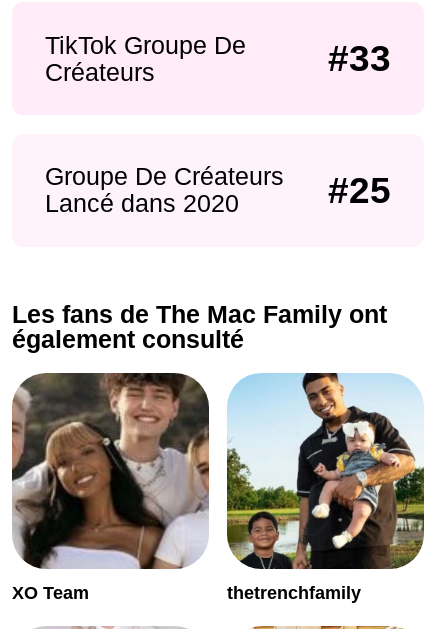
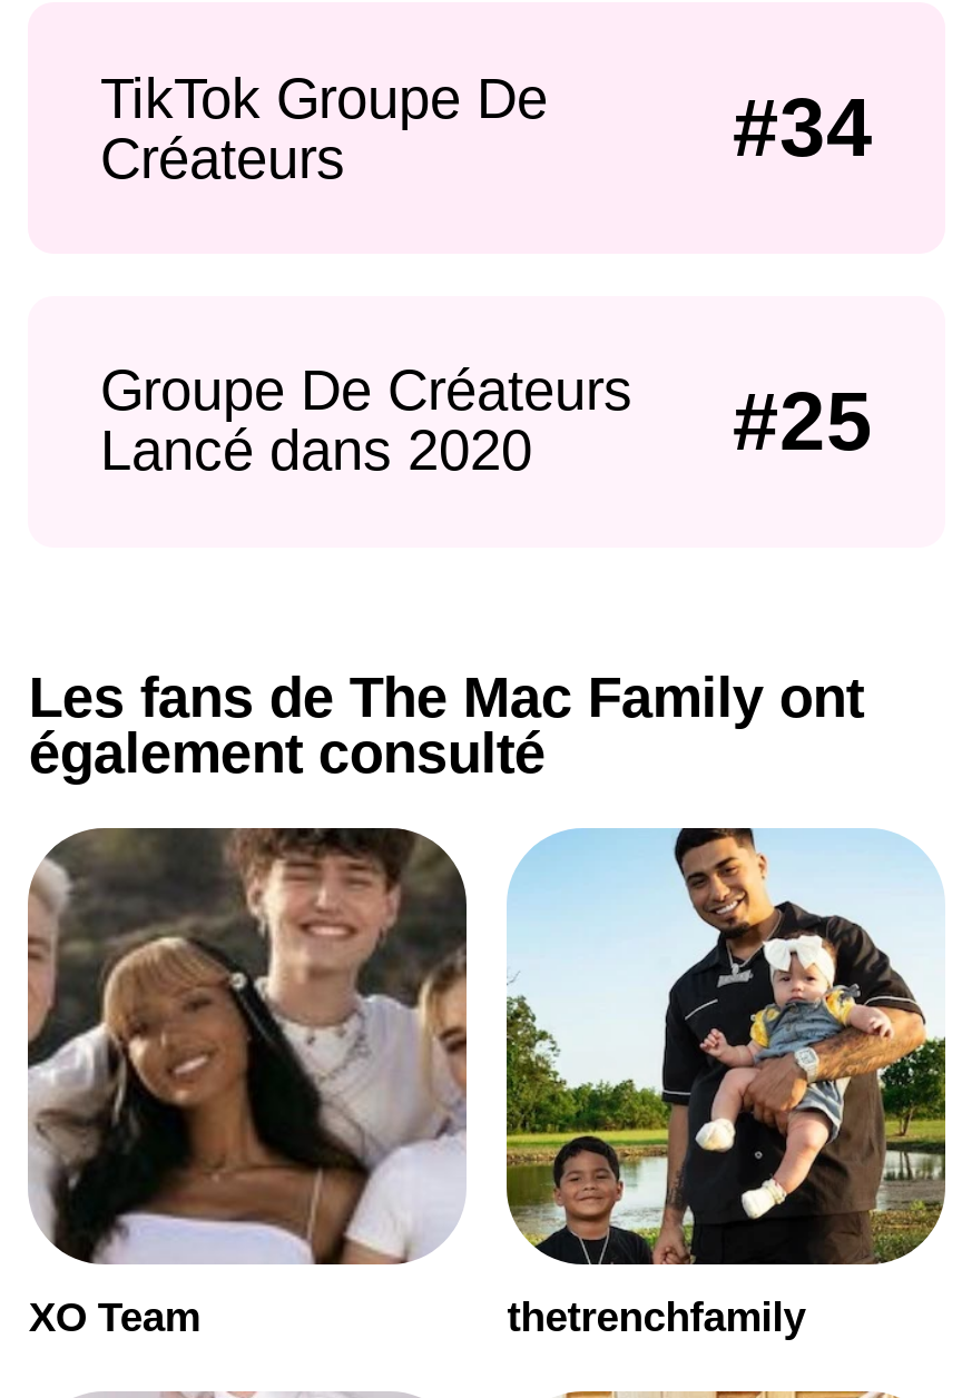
- #33
+ #34
